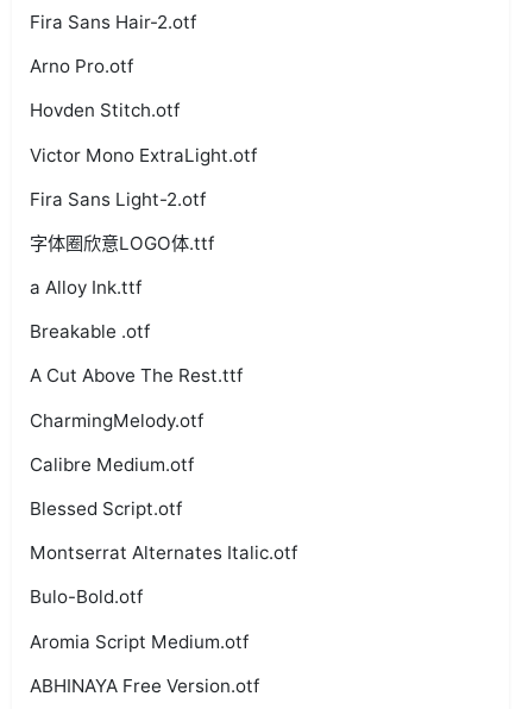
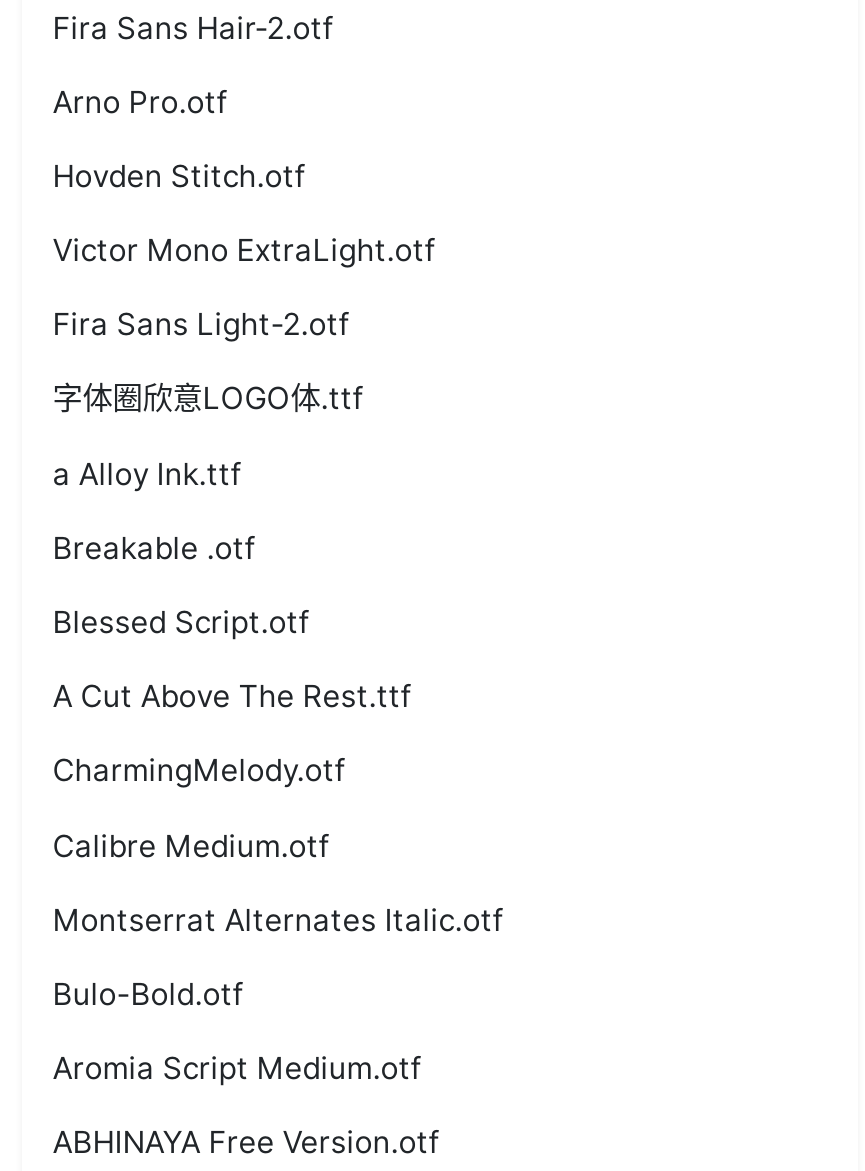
moved down: A Cut Above The Rest.ttf | CharmingMelody.otf | Calibre Medium.otf

moved up: Blessed Script.otf
